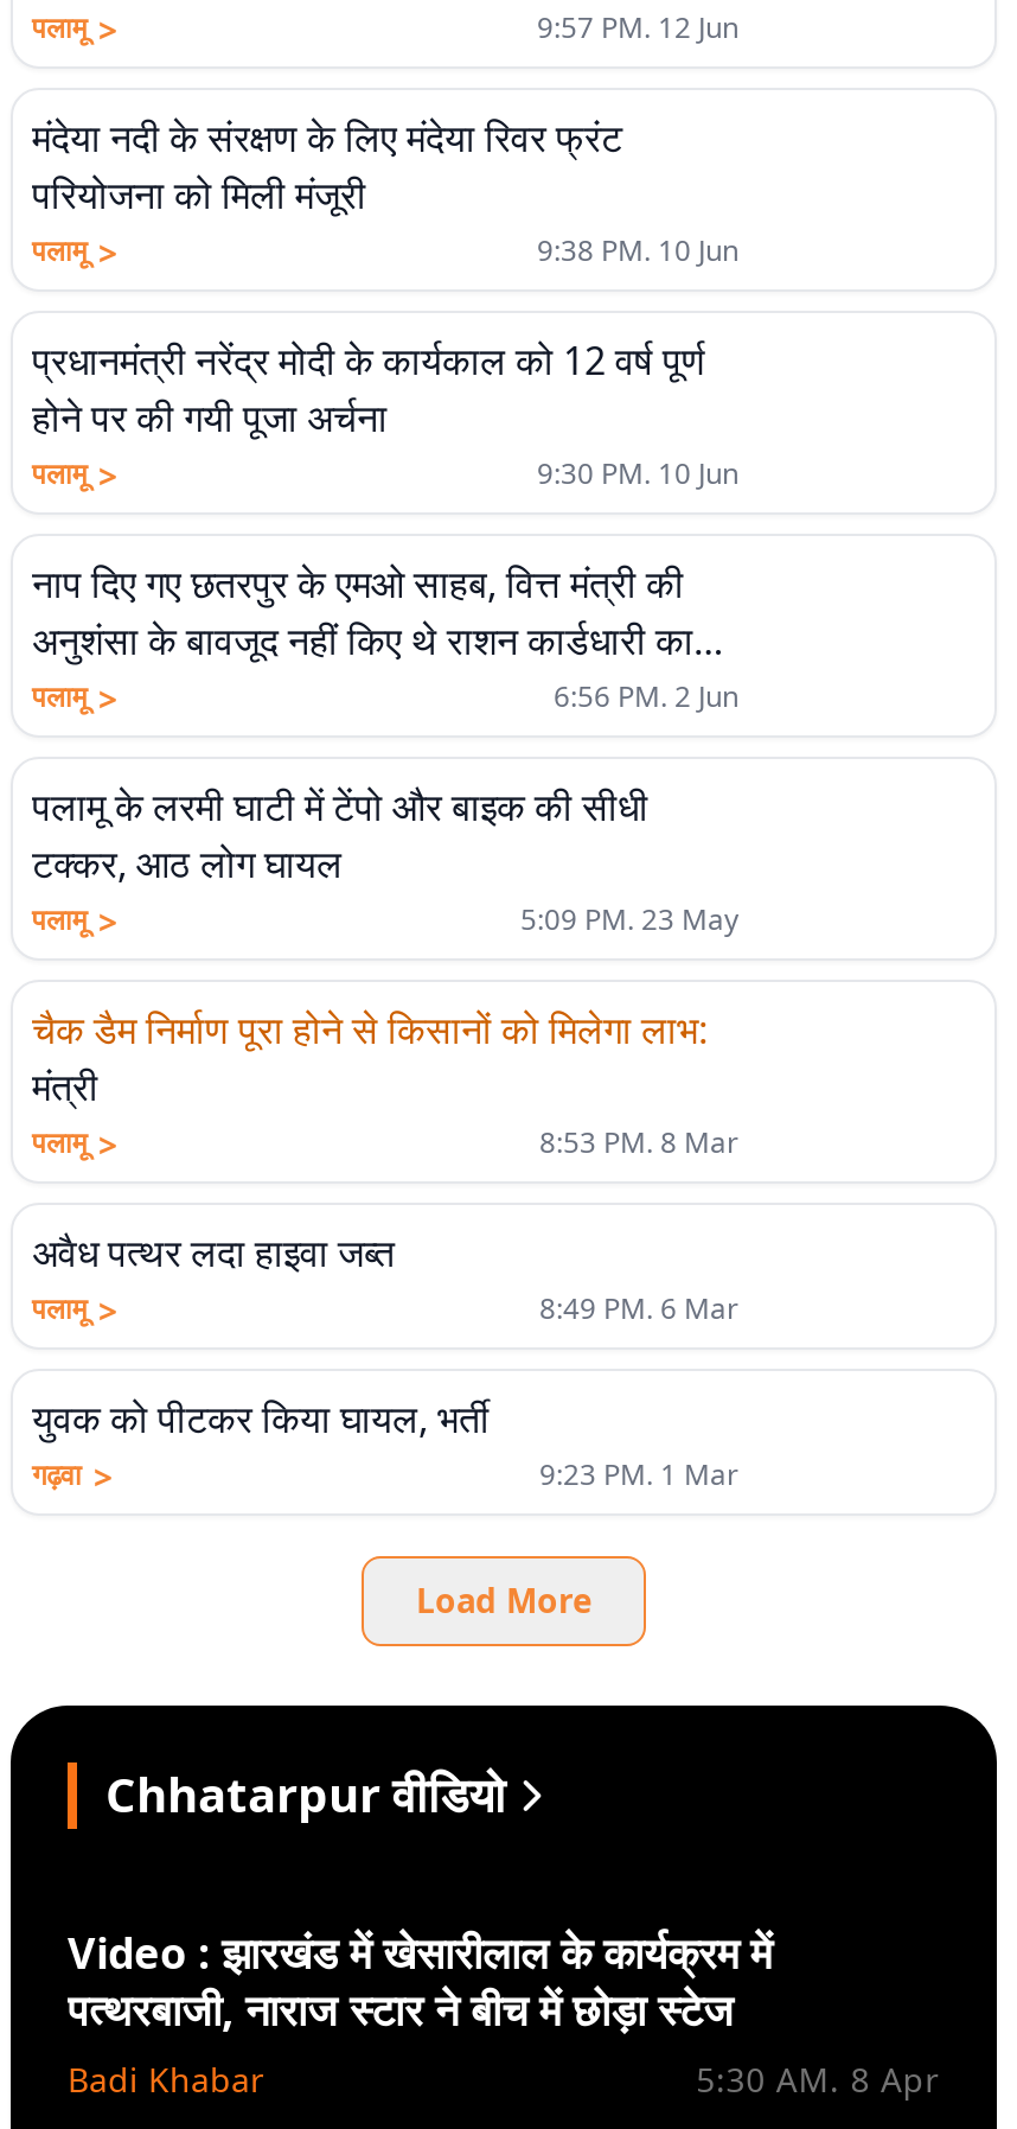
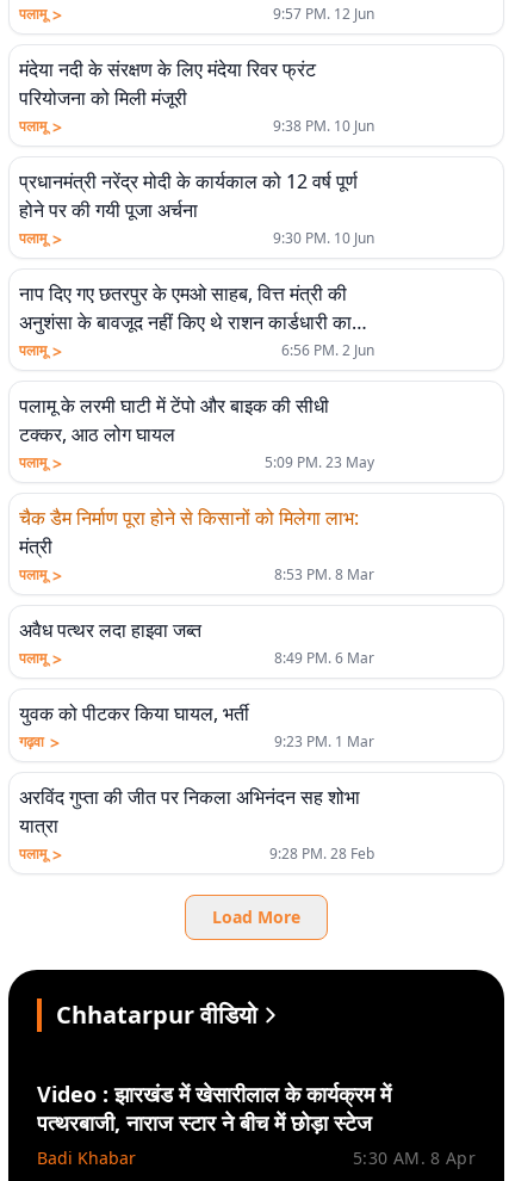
+ अरविंद गुप्ता की जीत पर निकला अभिनंदन सह शोभा
+ यात्रा
+ पलामू >
+ 9:28 PM. 28 Feb
